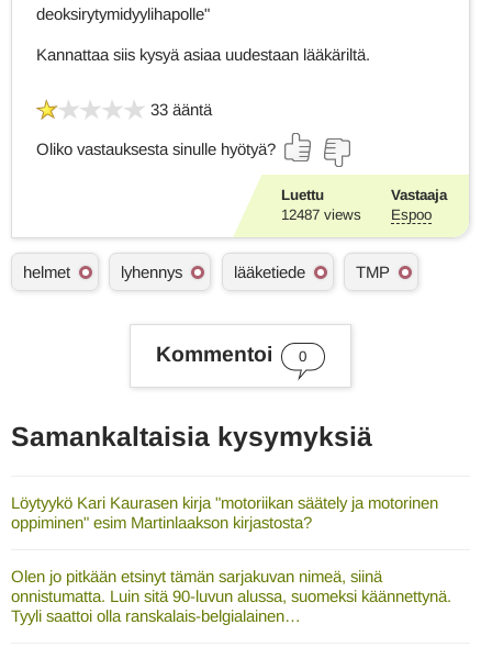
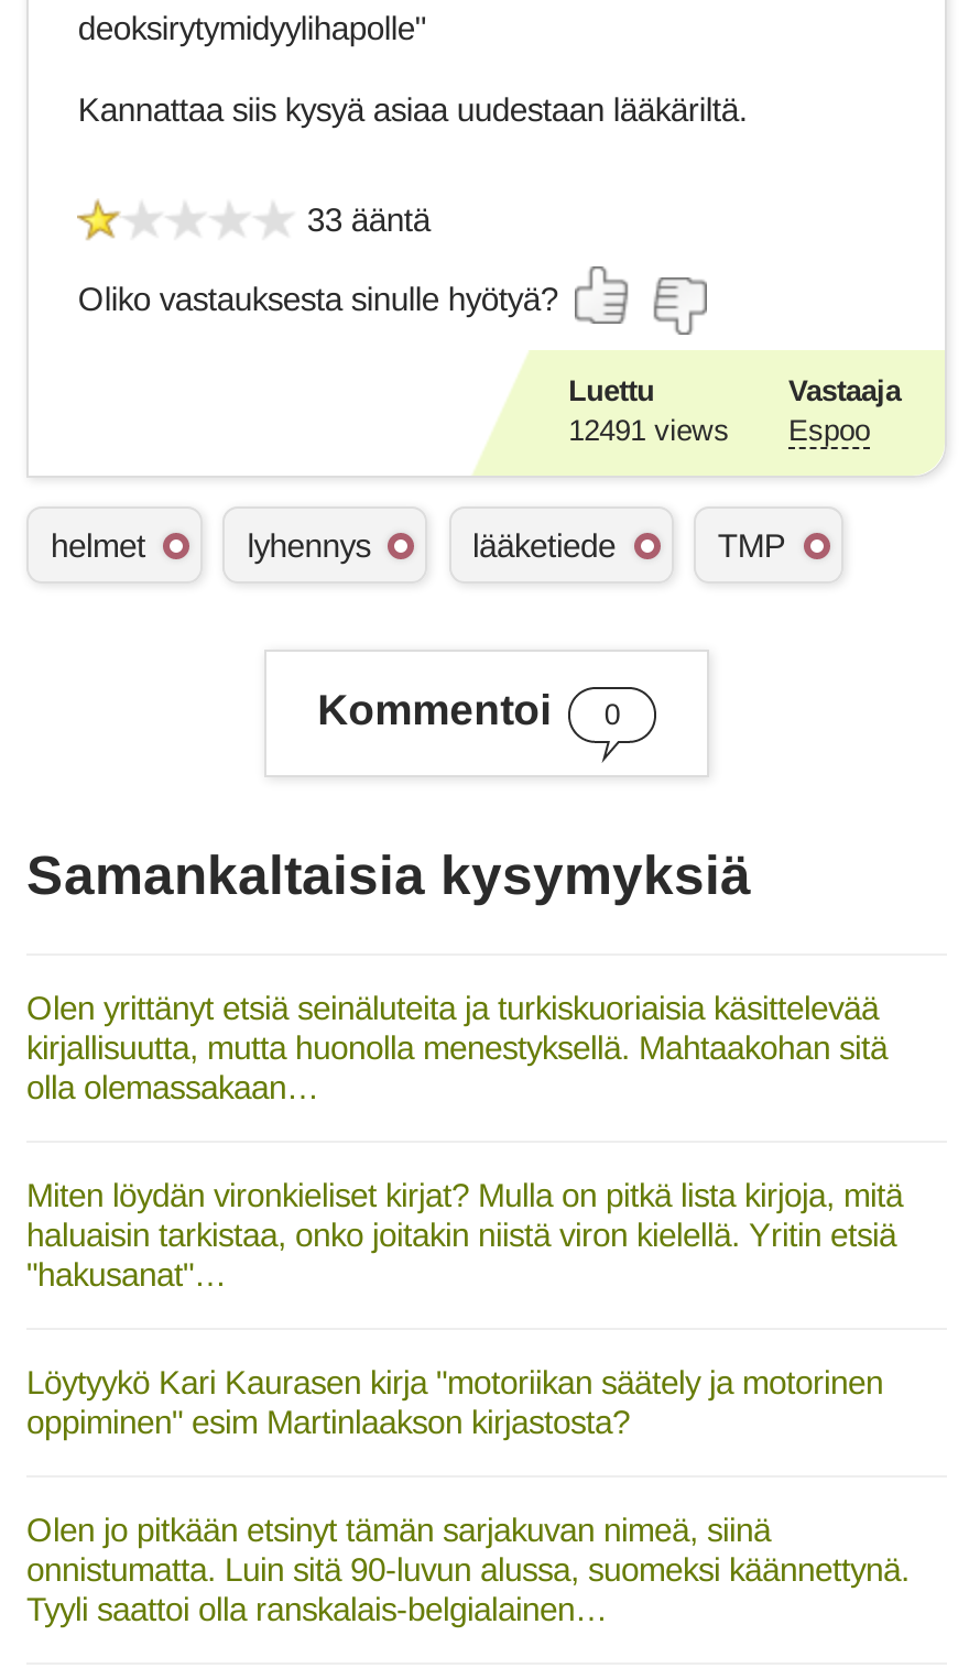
- 12487 views Espoo
+ 12491 views Espoo

+ Olen yrittänyt etsiä seinäluteita ja turkiskuoriaisia käsittelevää
+ kirjallisuutta, mutta huonolla menestyksellä. Mahtaakohan sitä
+ olla olemassakaan…
+ Miten löydän vironkieliset kirjat? Mulla on pitkä lista kirjoja, mitä
+ haluaisin tarkistaa, onko joitakin niistä viron kielellä. Yritin etsiä
+ "hakusanat"…
